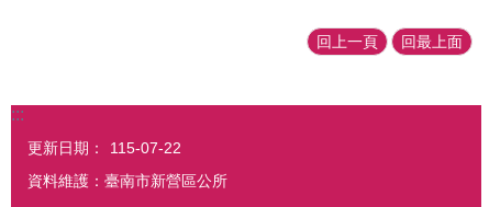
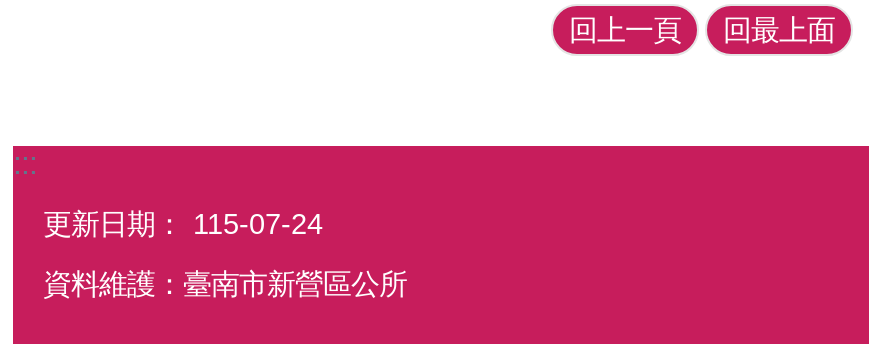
- 更新日期： 115-07-22
+ 更新日期： 115-07-24
